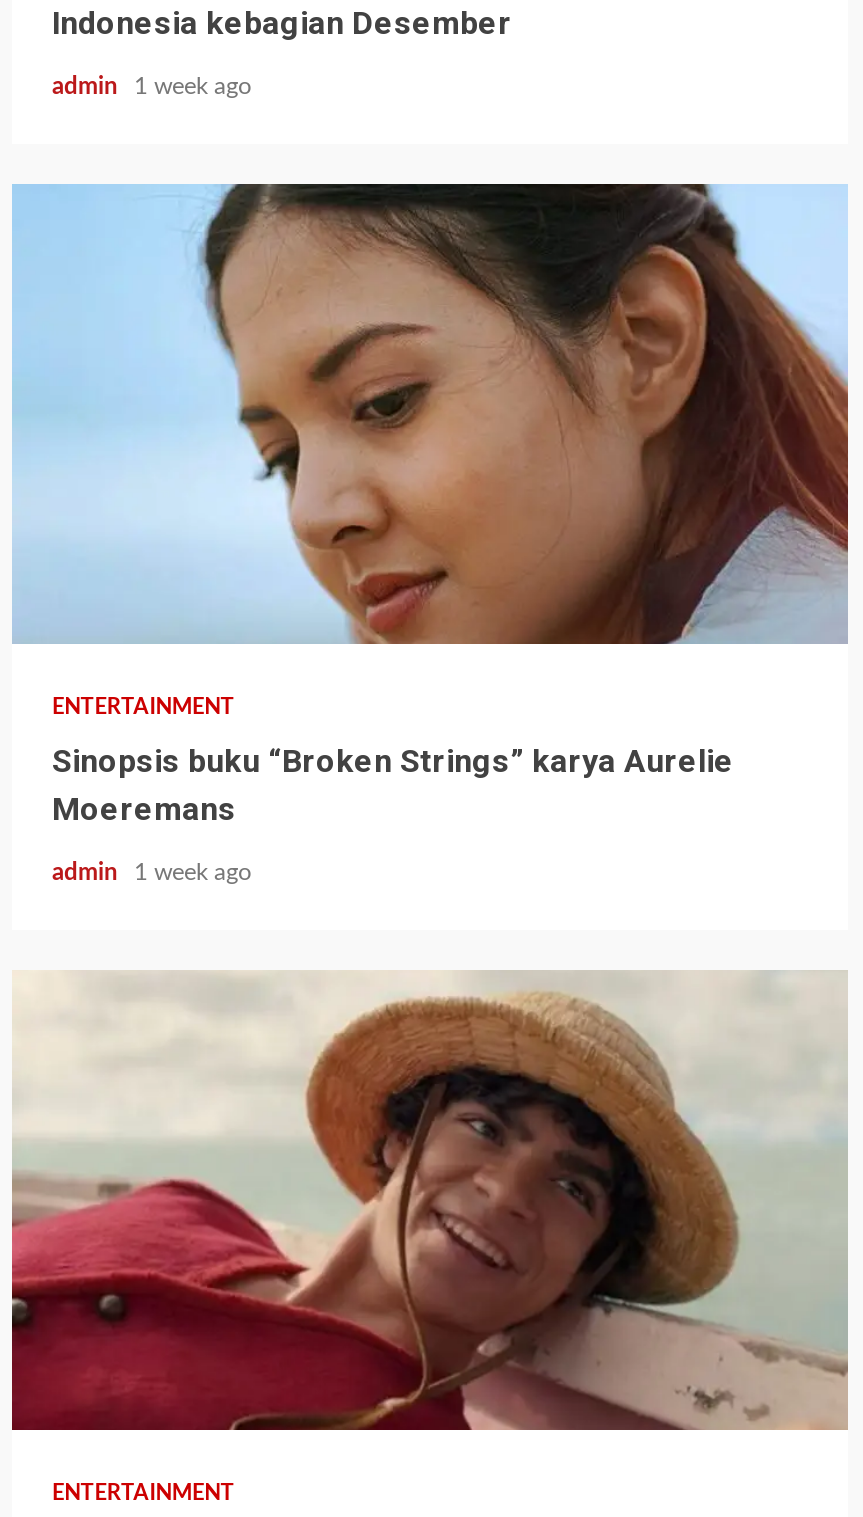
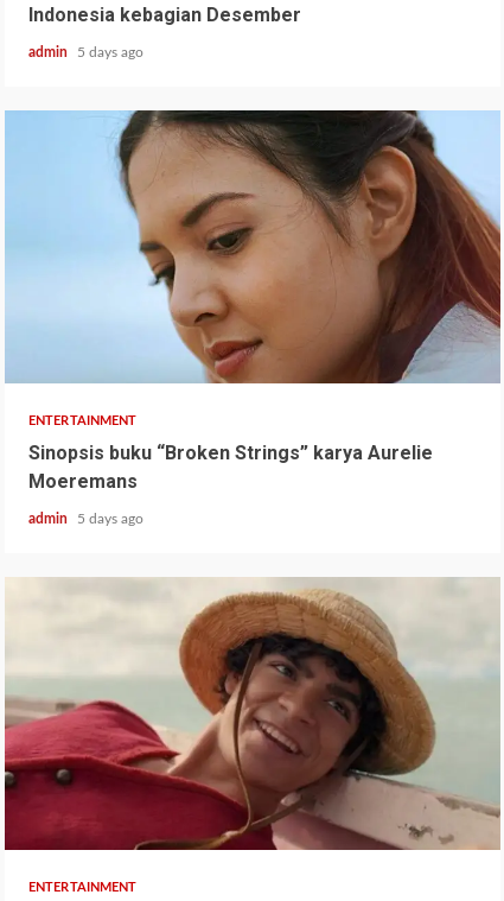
- admin 1 week ago
+ admin 5 days ago

- admin 1 week ago
+ admin 5 days ago
